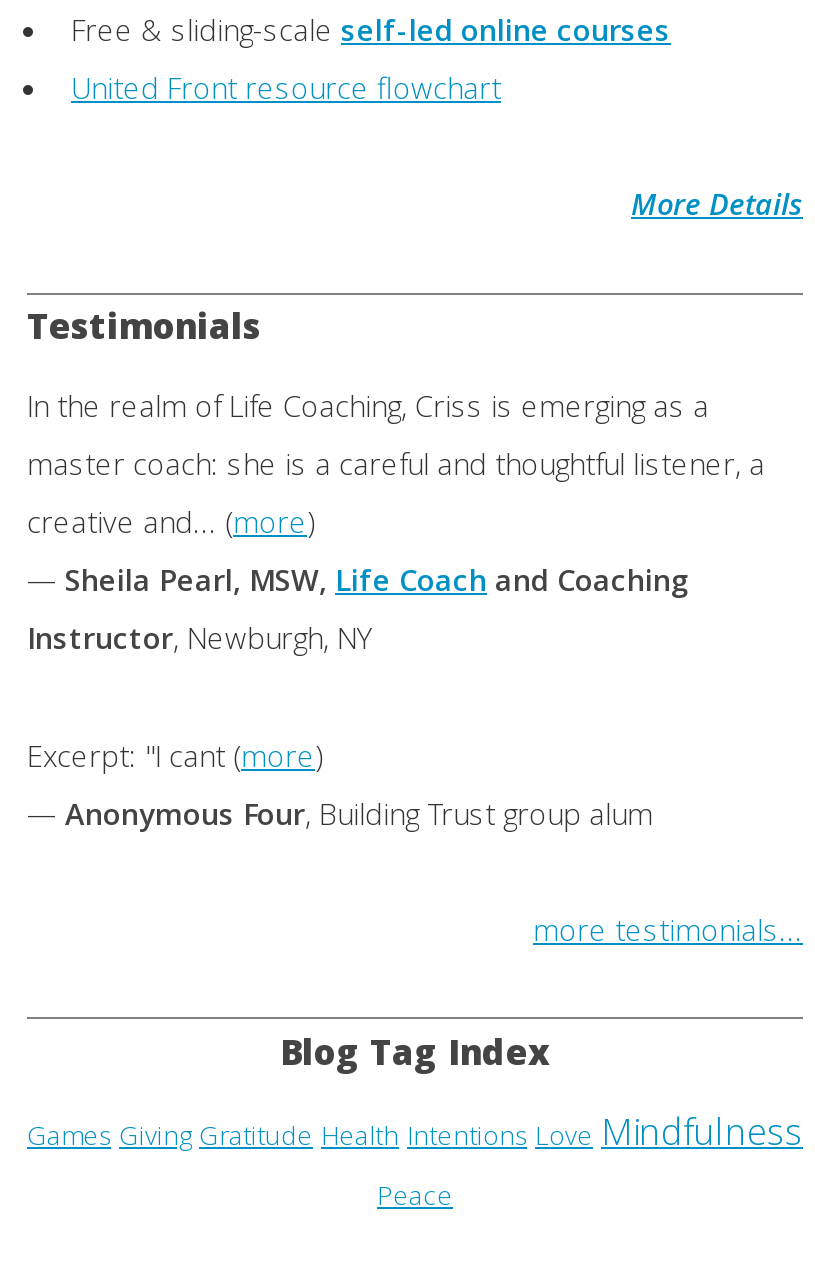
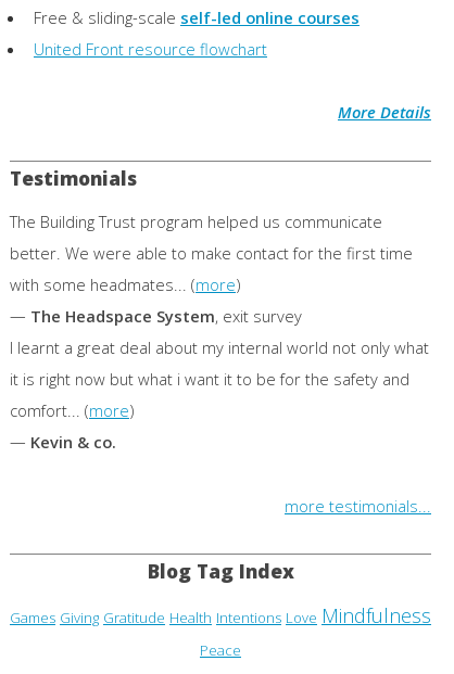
- In the realm of Life Coaching, Criss is emerging as a
- master coach: she is a careful and thoughtful listener, a
- creative and... (more)
- — Sheila Pearl, MSW, Life Coach and Coaching
- Instructor, Newburgh, NY
- Excerpt: "I cant (more)
- — Anonymous Four, Building Trust group alum
+ The Building Trust program helped us communicate
+ better. We were able to make contact for the first time
+ with some headmates... (more)
+ — The Headspace System, exit survey
+ I learnt a great deal about my internal world not only what
+ it is right now but what i want it to be for the safety and
+ comfort... (more)
+ — Kevin & co.
